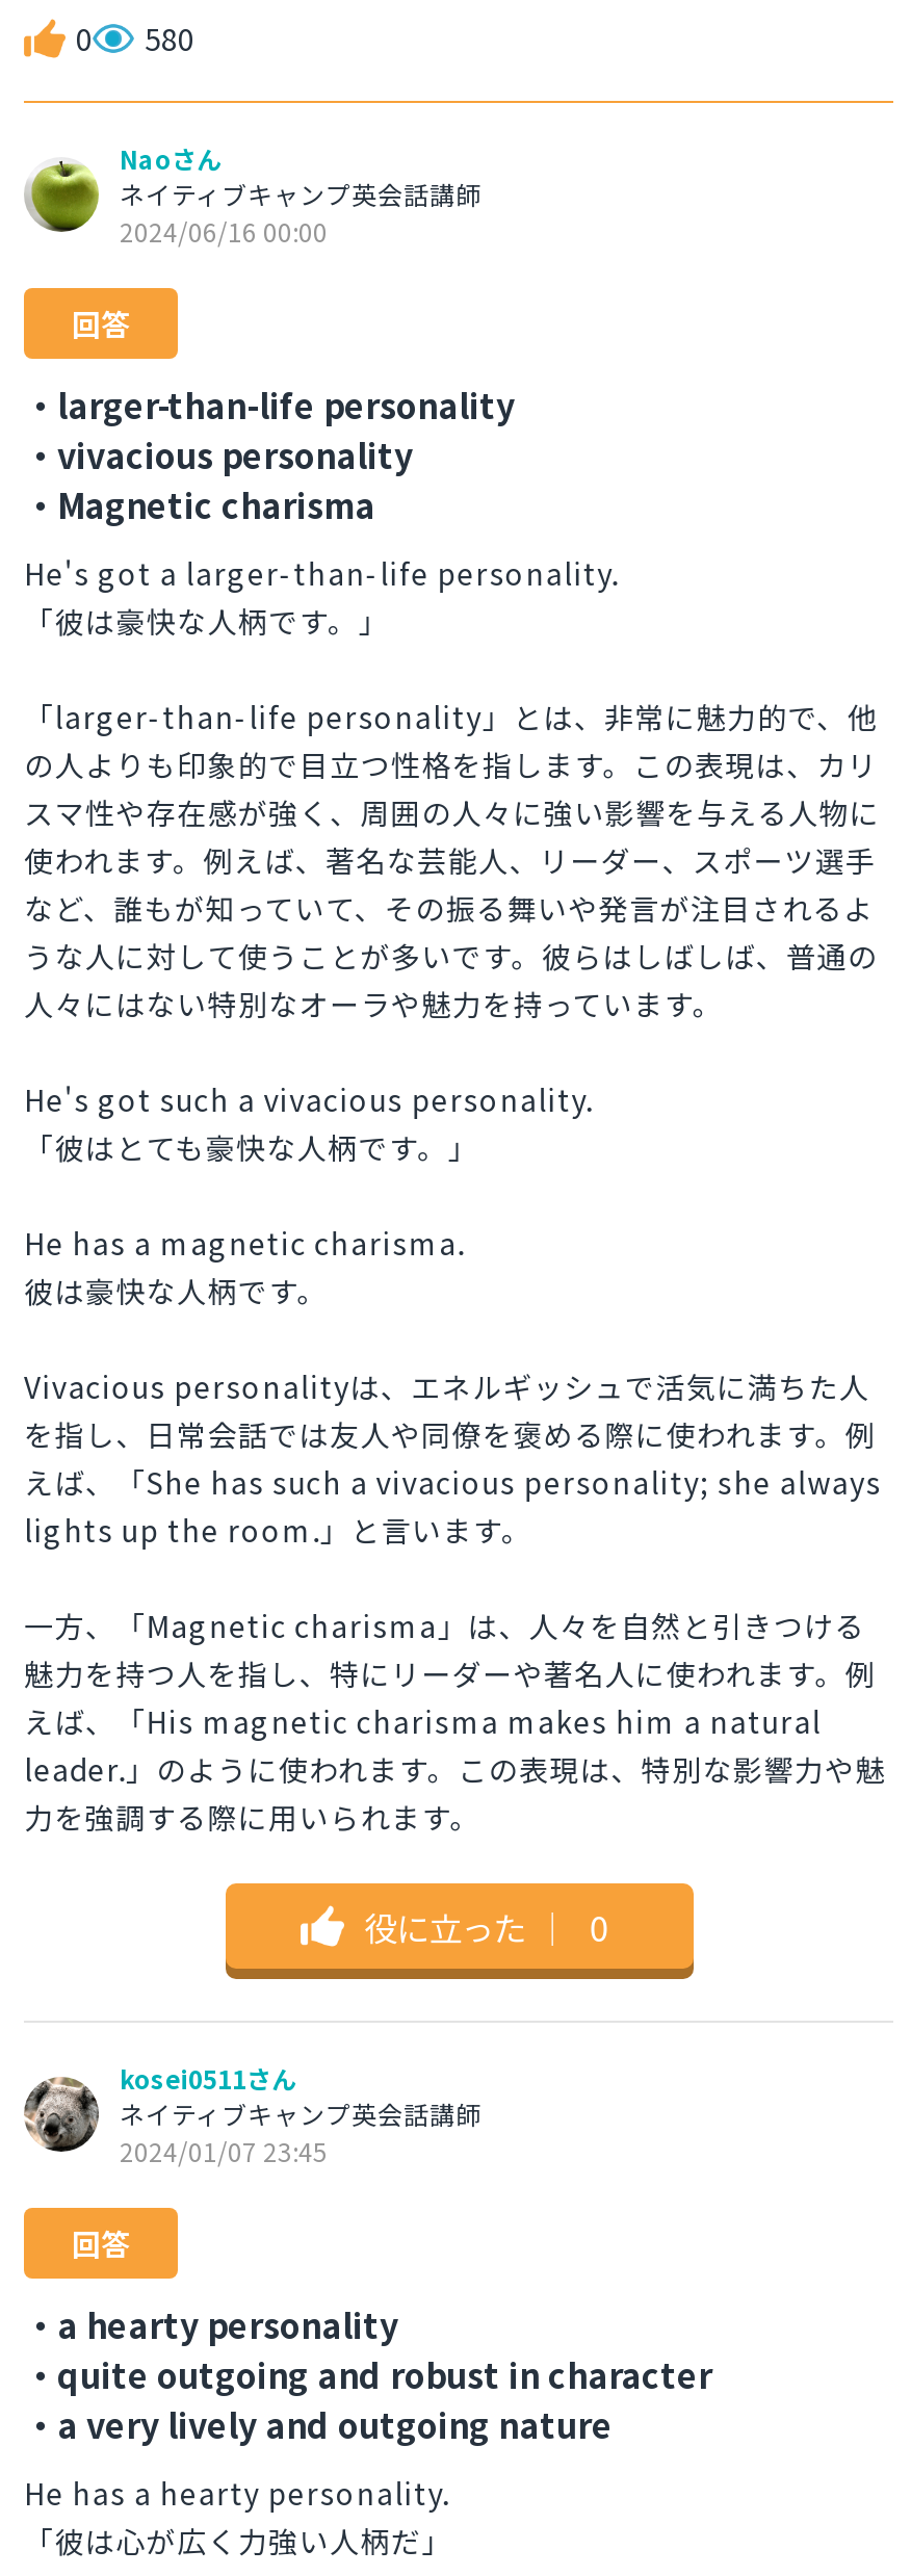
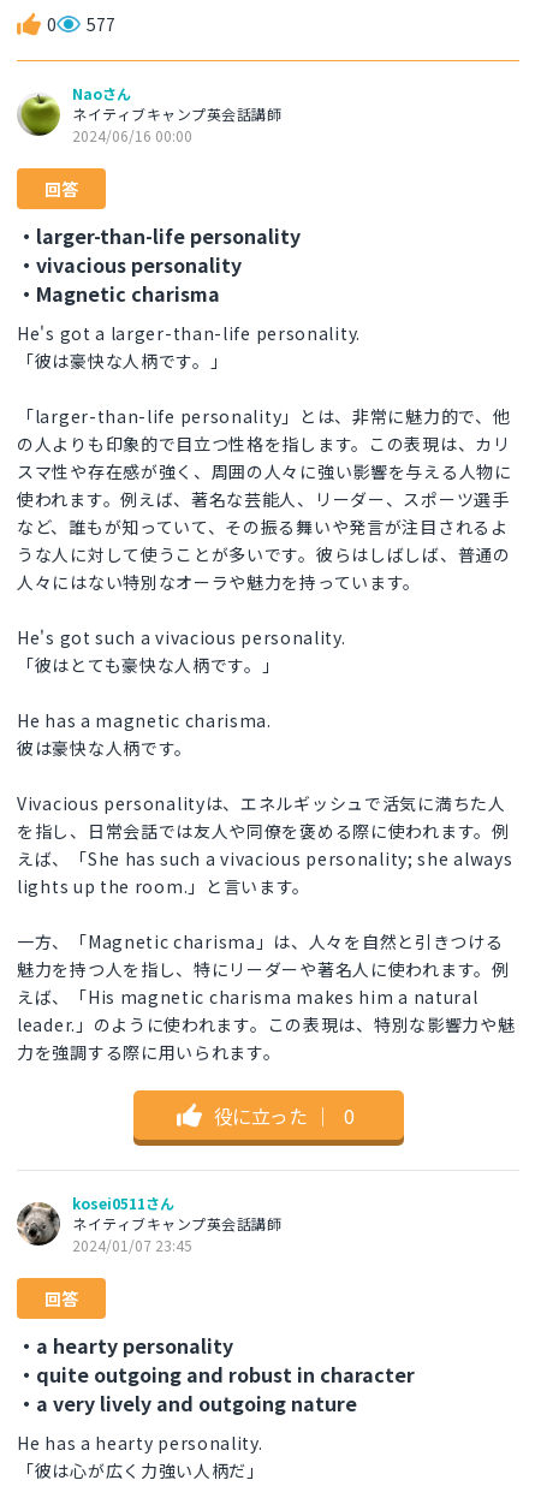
- 0 580
+ 0 577
